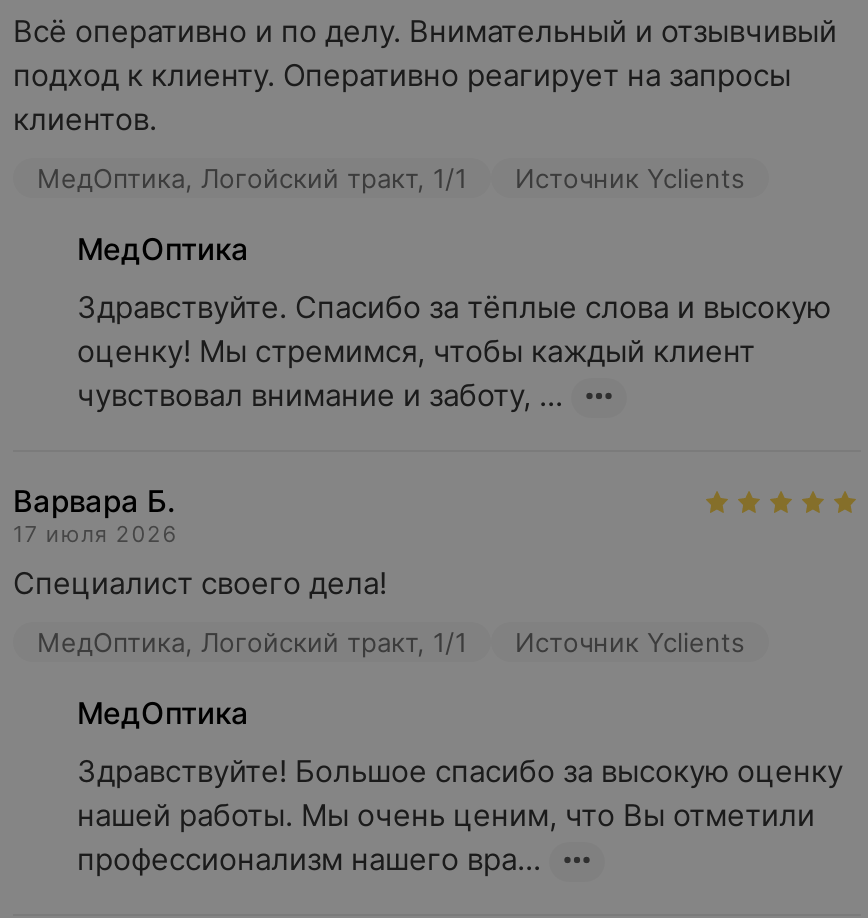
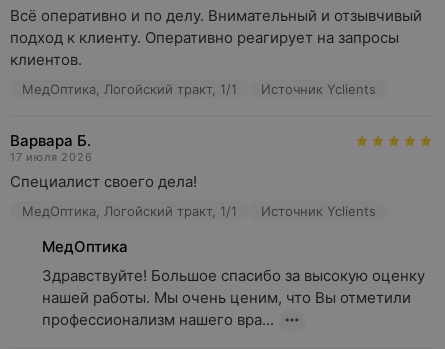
- МедОптика
- Здравствуйте. Спасибо за тёплые слова и высокую
- оценку! Мы стремимся, чтобы каждый клиент
- чувствовал внимание и заботу, ...
